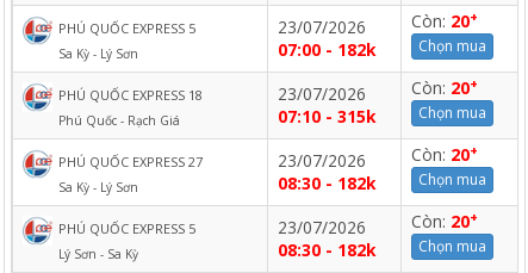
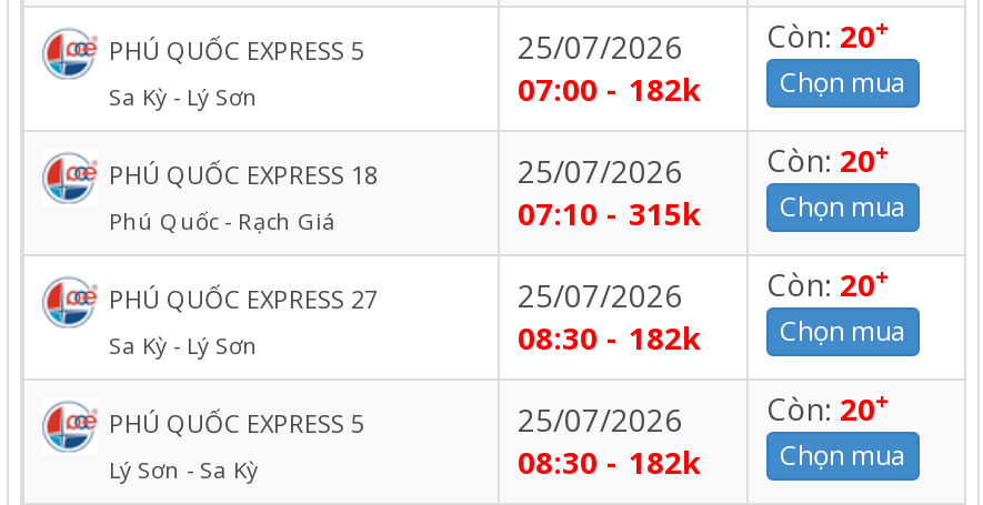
- 23/07/2026 Còn: 20+
+ 25/07/2026 Còn: 20+

- 23/07/2026 Còn: 20+
+ 25/07/2026 Còn: 20+

- 23/07/2026 Còn: 20+
+ 25/07/2026 Còn: 20+

- 23/07/2026 Còn: 20+
+ 25/07/2026 Còn: 20+
